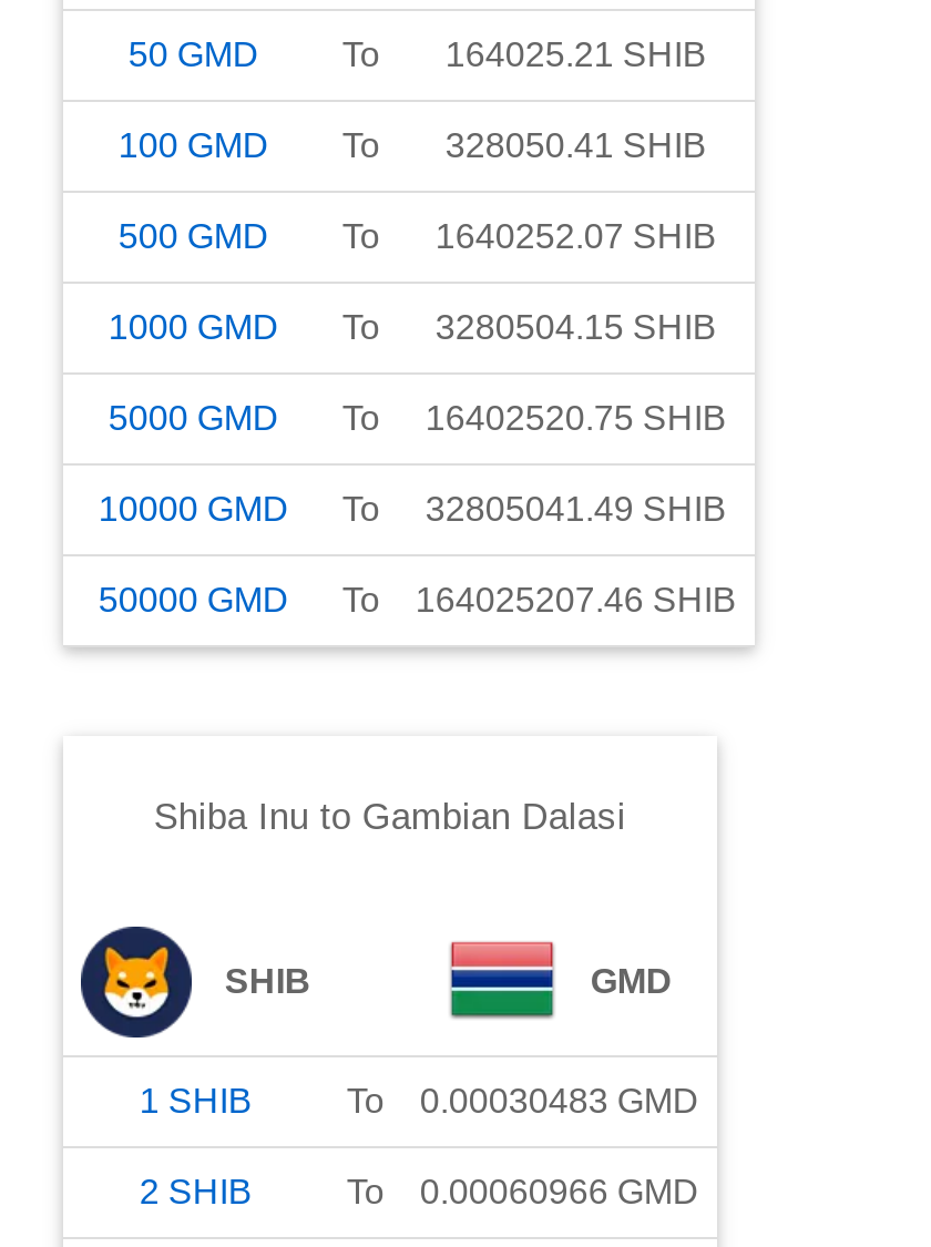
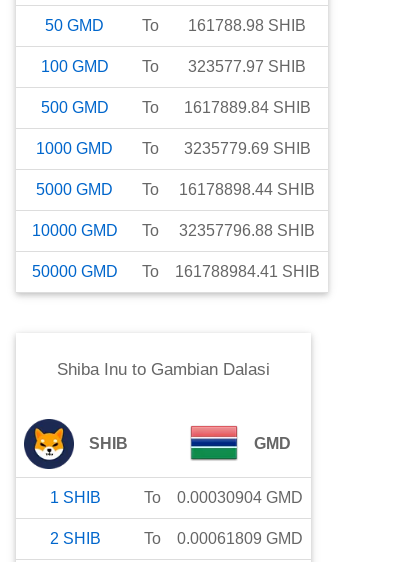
- To 164025.21 SHIB
+ To 161788.98 SHIB

- 100 GMD To 328050.41 SHIB
+ 100 GMD To 323577.97 SHIB

- 500 GMD To 1640252.07 SHIB
+ 500 GMD To 1617889.84 SHIB

- 1000 GMD To 3280504.15 SHIB
+ 1000 GMD To 3235779.69 SHIB

- 5000 GMD To 16402520.75 SHIB
+ 5000 GMD To 16178898.44 SHIB

- 10000 GMD To 32805041.49 SHIB
+ 10000 GMD To 32357796.88 SHIB

- 50000 GMD To 164025207.46 SHIB
+ 50000 GMD To 161788984.41 SHIB

- To 0.00030483 GMD
+ To 0.00030904 GMD

- To 0.00060966 GMD
+ To 0.00061809 GMD
